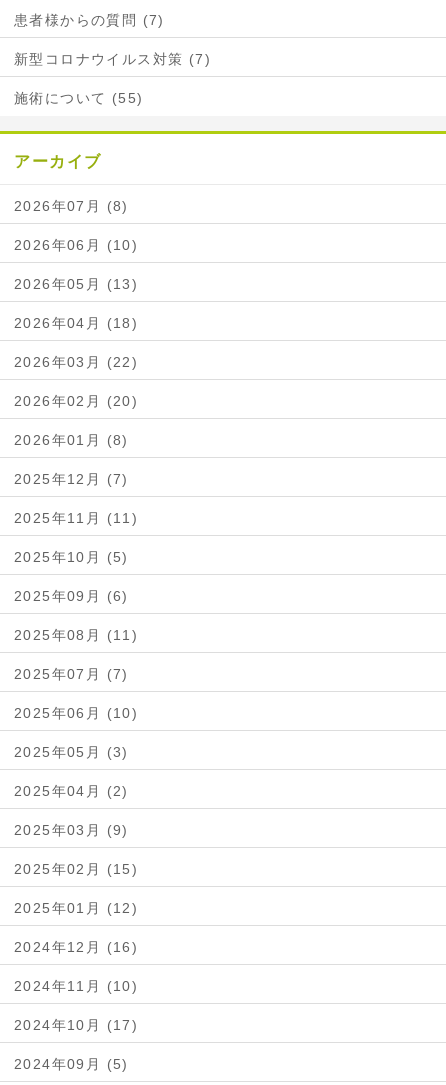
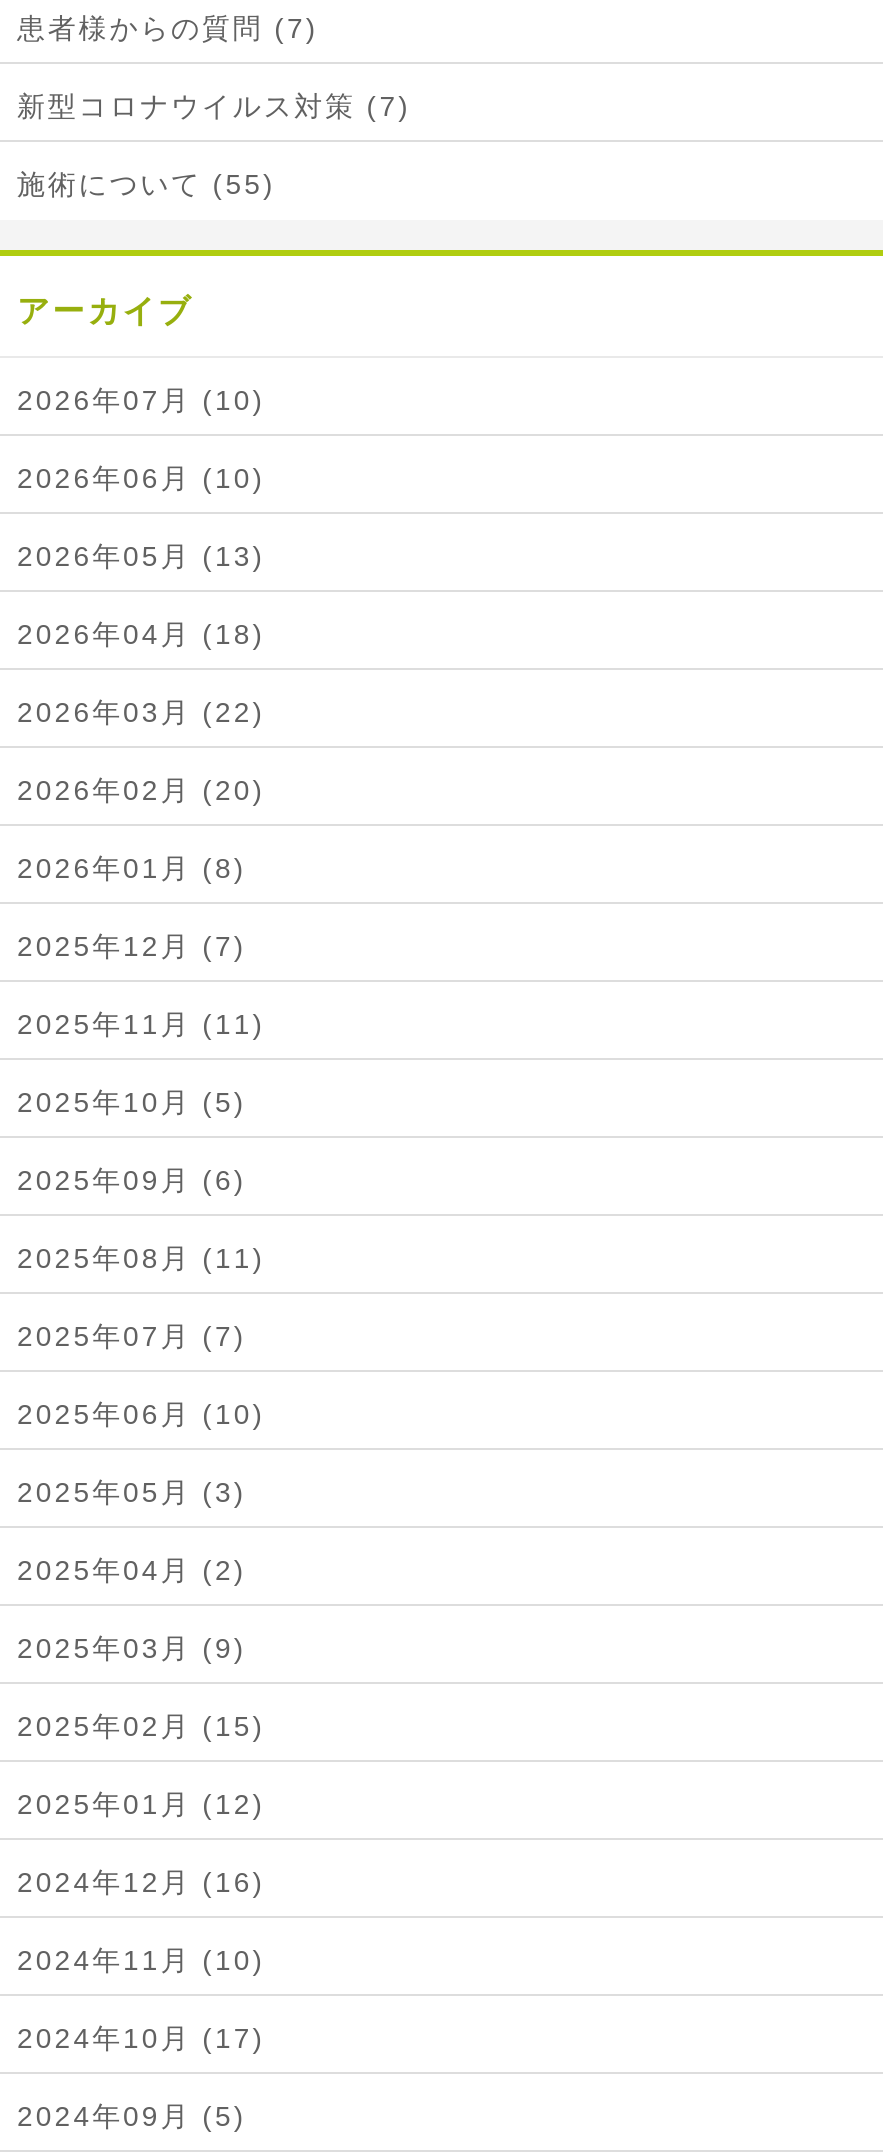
- 2026年07月 (8)
+ 2026年07月 (10)
